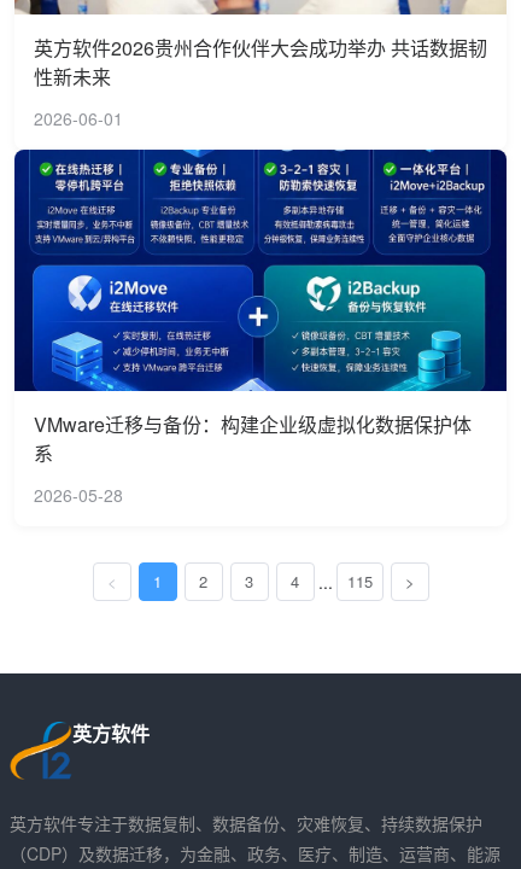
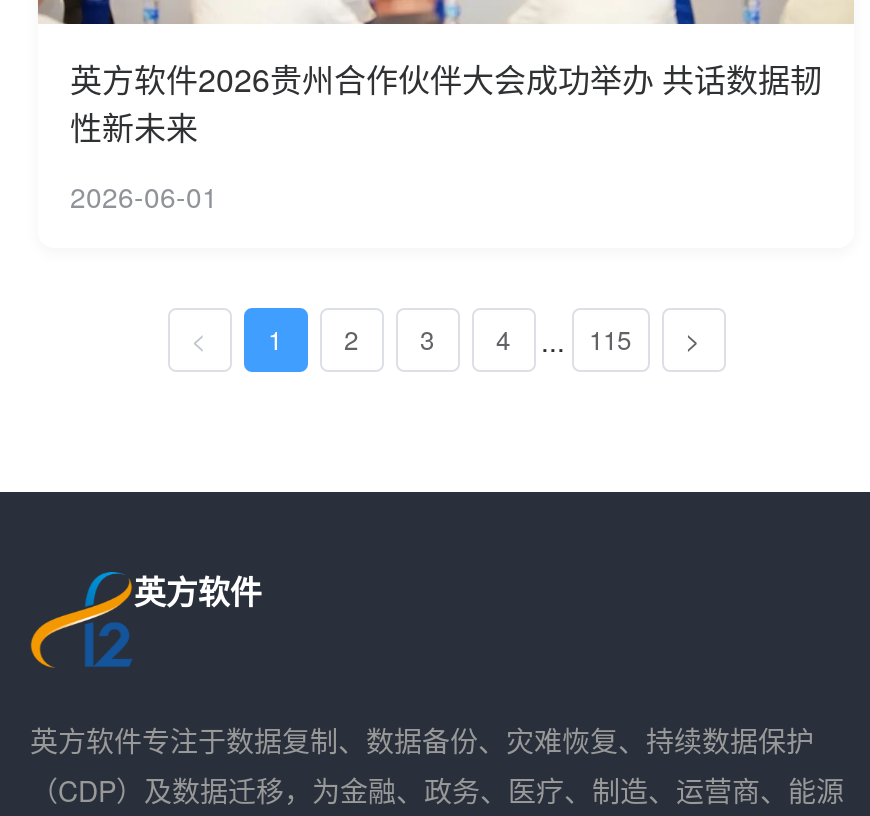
- [image]
- VMware迁移与备份：构建企业级虚拟化数据保护体
- 系
- 2026-05-28
